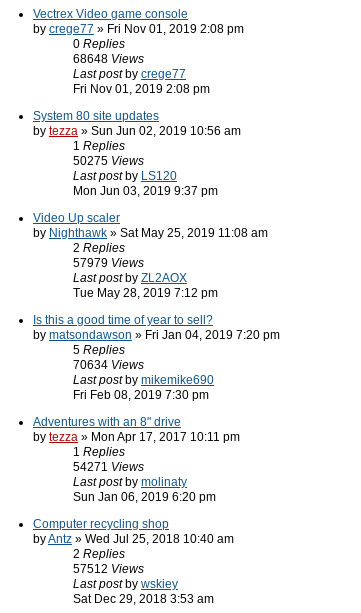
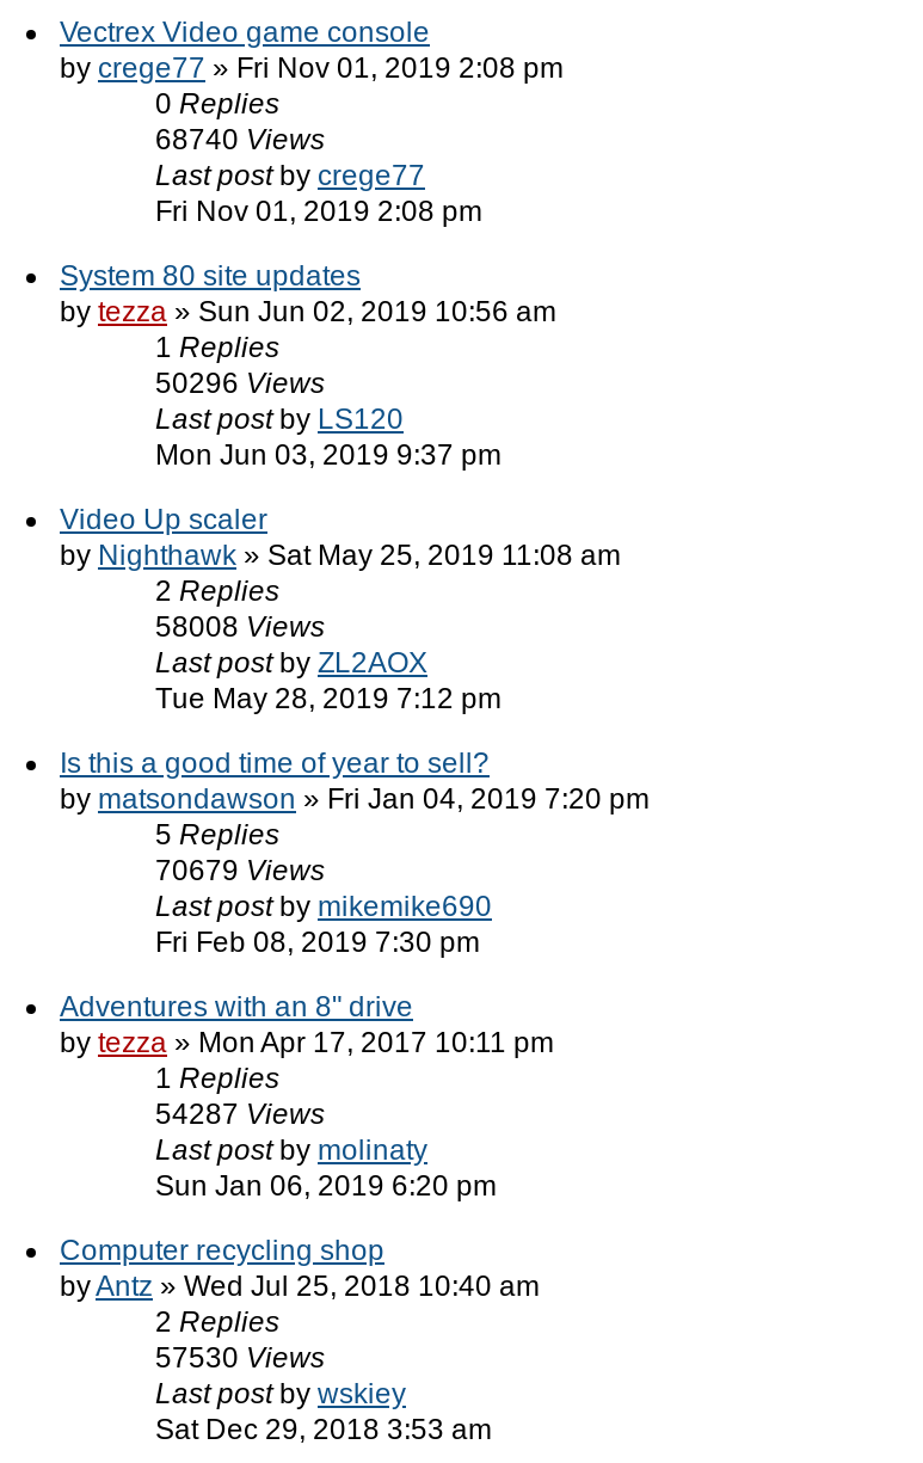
- 68648 Views
+ 68740 Views

- 50275 Views
+ 50296 Views

- 57979 Views
+ 58008 Views

- 70634 Views
+ 70679 Views

- 54271 Views
+ 54287 Views

- 57512 Views
+ 57530 Views
